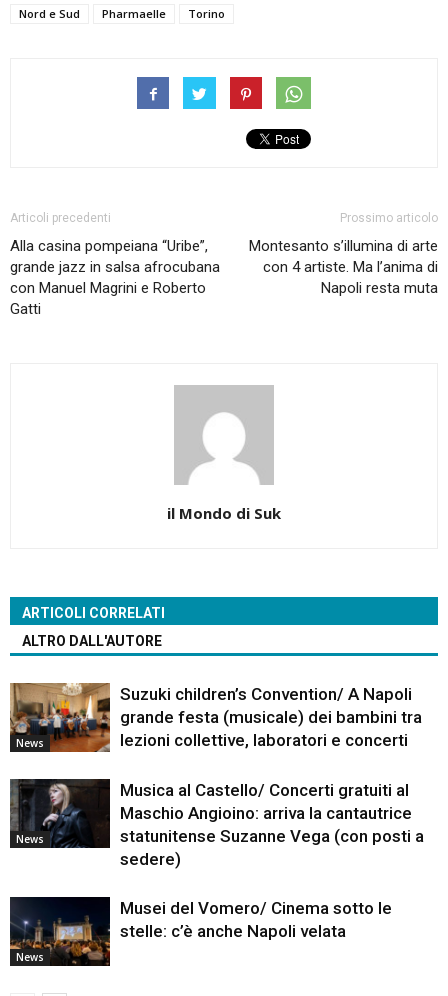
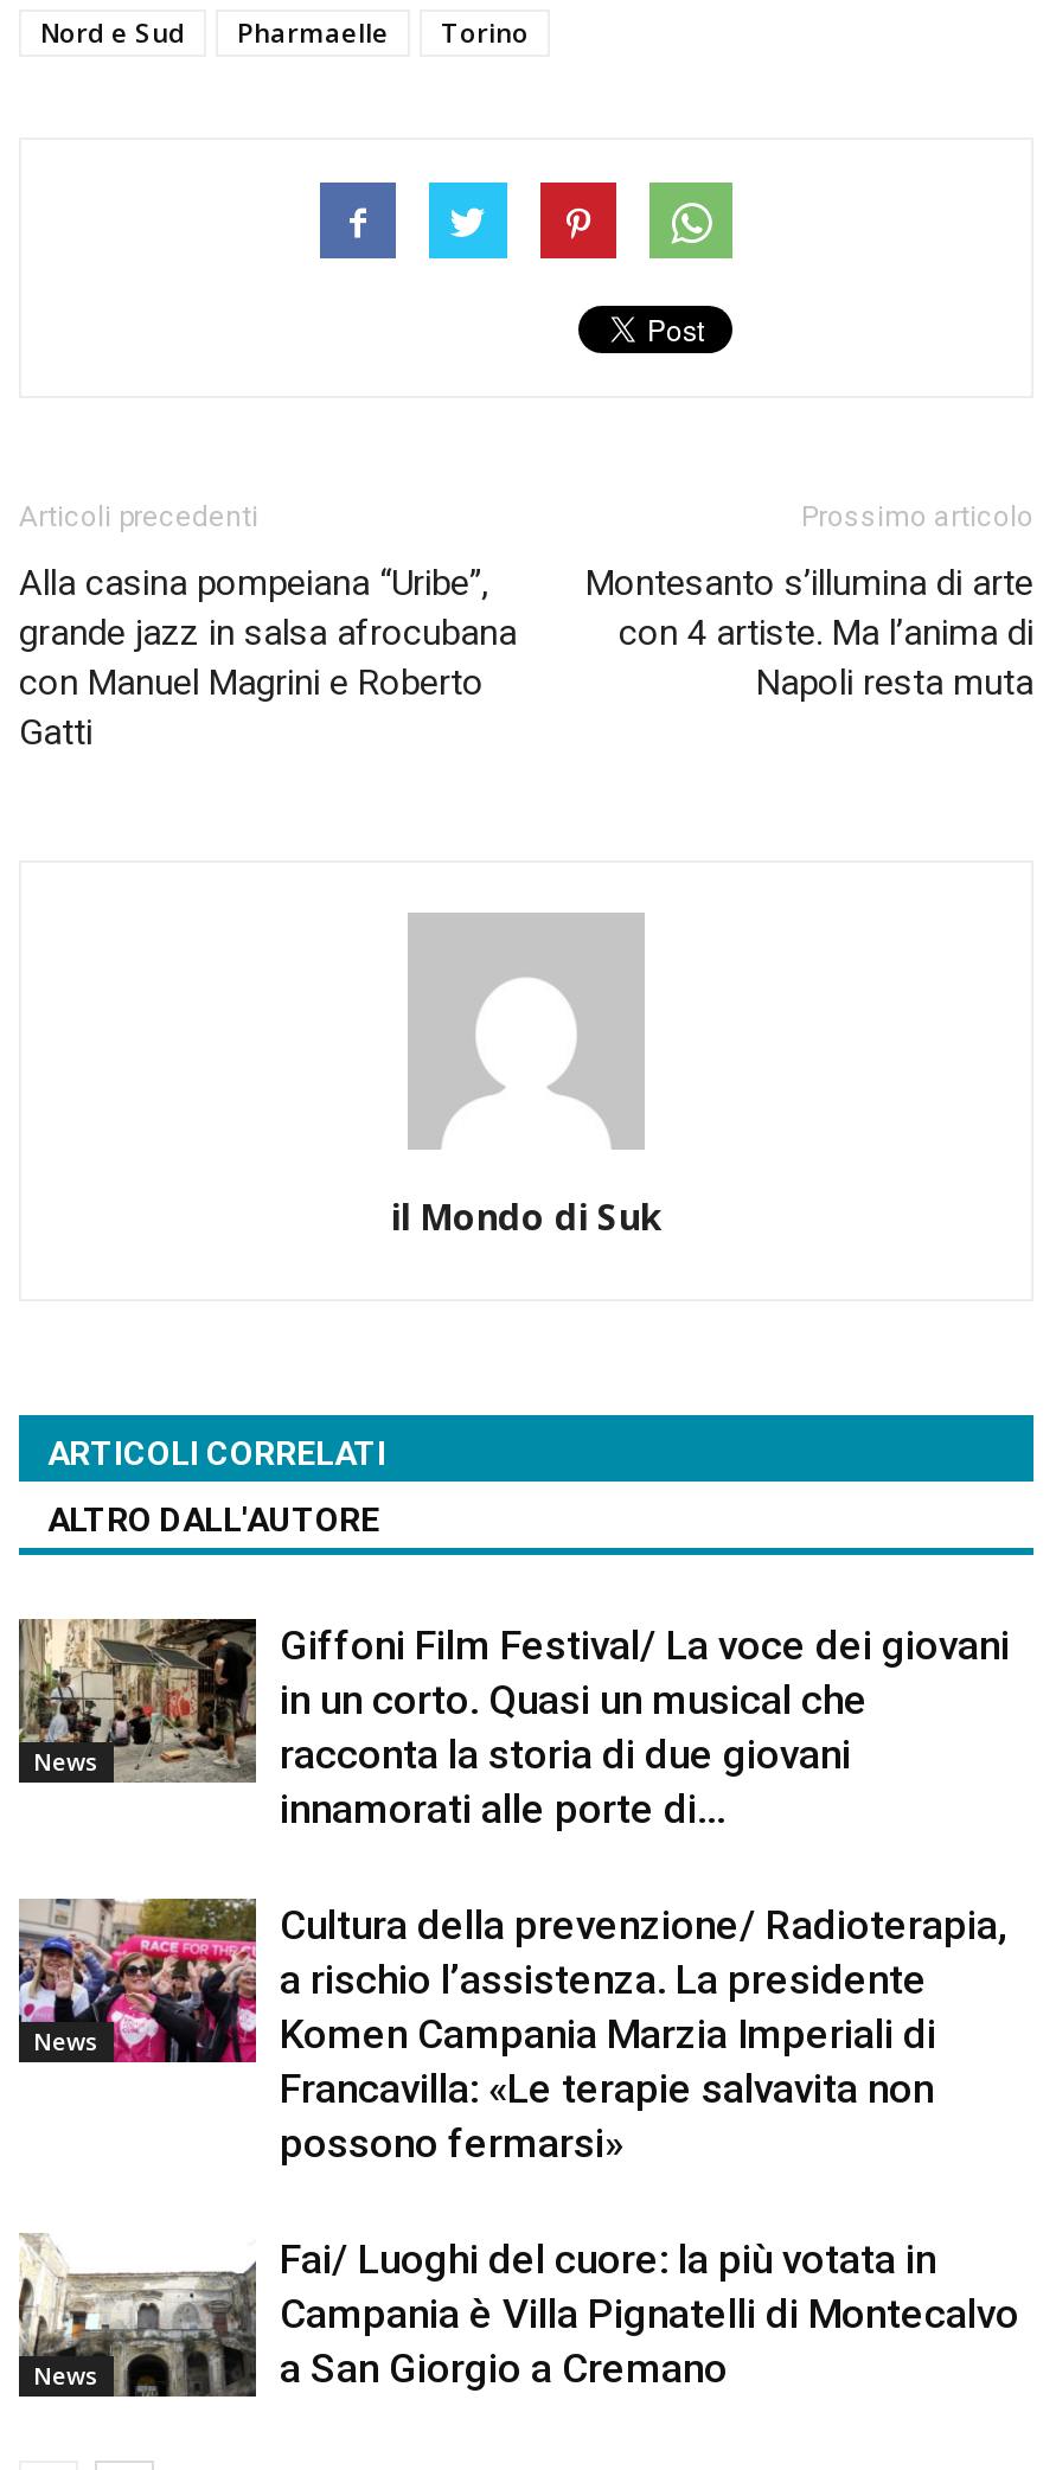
- [image]
- Suzuki children’s Convention/ A Napoli
- grande festa (musicale) dei bambini tra
- lezioni collettive, laboratori e concerti
+ [image]
+ Giffoni Film Festival/ La voce dei giovani
+ in un corto. Quasi un musical che
+ racconta la storia di due giovani
+ innamorati alle porte di...

- [image]
- Musica al Castello/ Concerti gratuiti al
- Maschio Angioino: arriva la cantautrice
- statunitense Suzanne Vega (con posti a
- sedere)
+ [image]
+ Cultura della prevenzione/ Radioterapia,
+ a rischio l’assistenza. La presidente
+ Komen Campania Marzia Imperiali di
+ Francavilla: «Le terapie salvavita non
+ possono fermarsi»

- [image]
- Musei del Vomero/ Cinema sotto le
- stelle: c’è anche Napoli velata
+ [image]
+ Fai/ Luoghi del cuore: la più votata in
+ Campania è Villa Pignatelli di Montecalvo
+ a San Giorgio a Cremano
